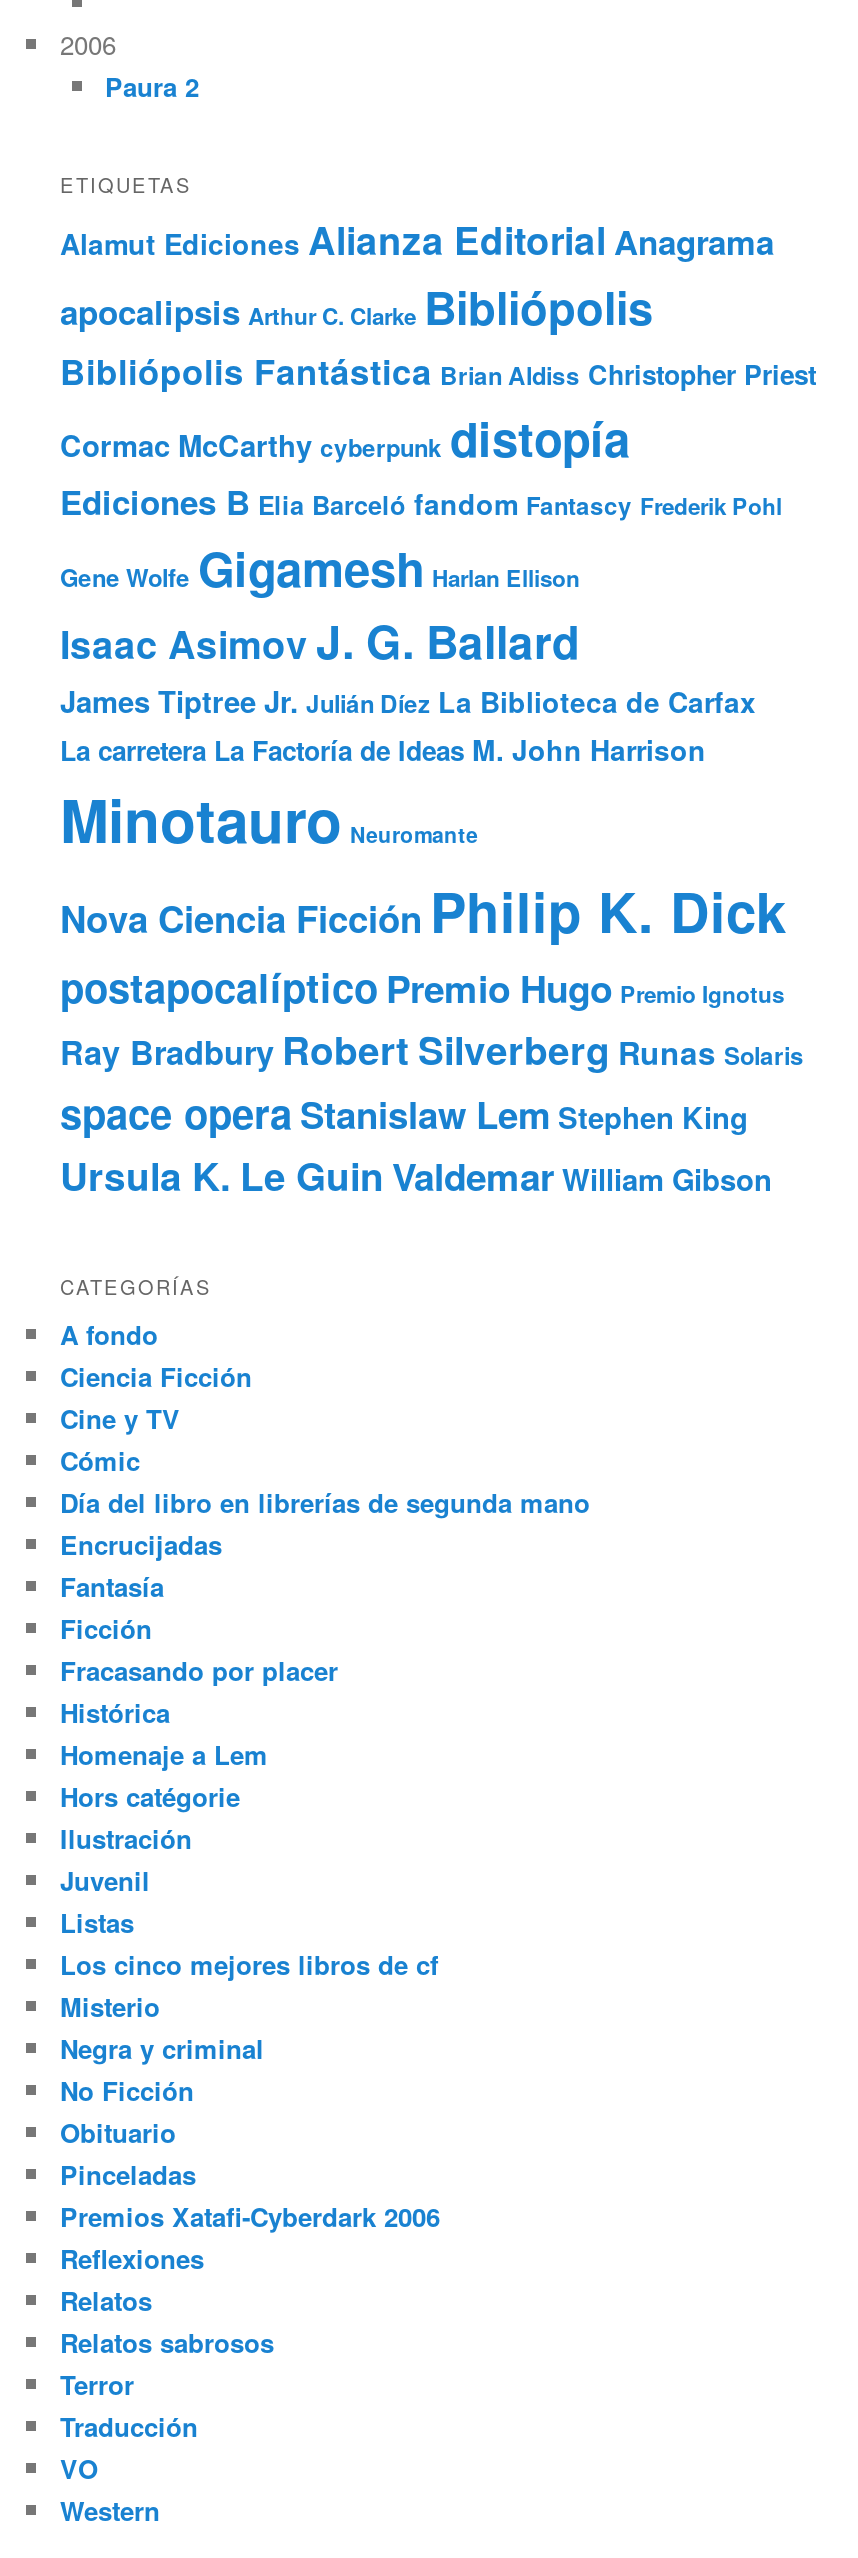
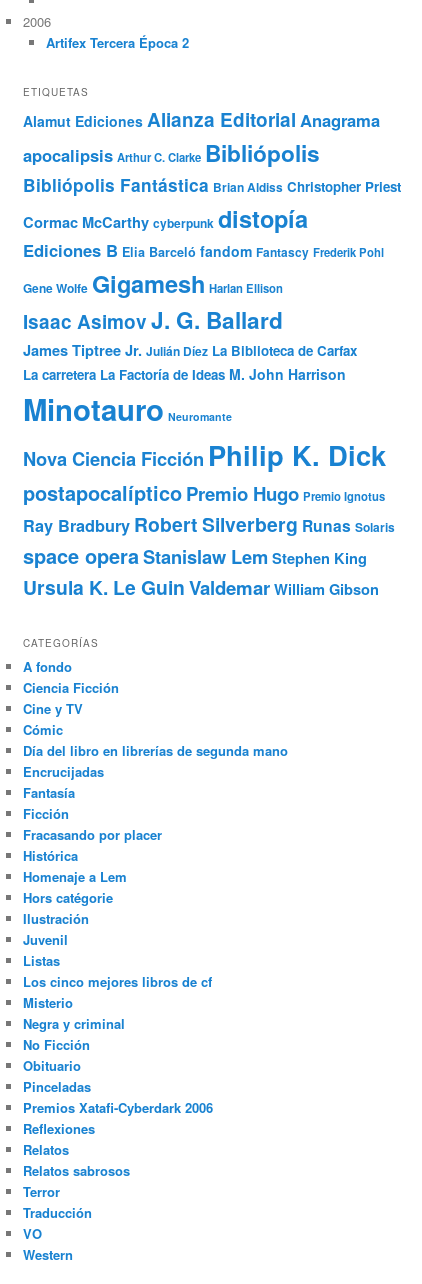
- Paura 2
+ Artifex Tercera Época 2
